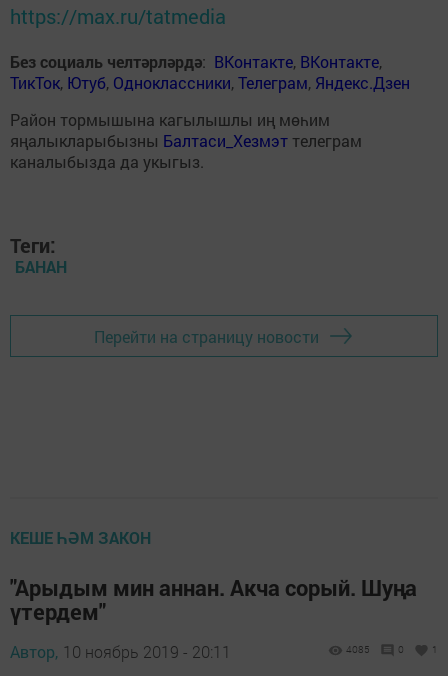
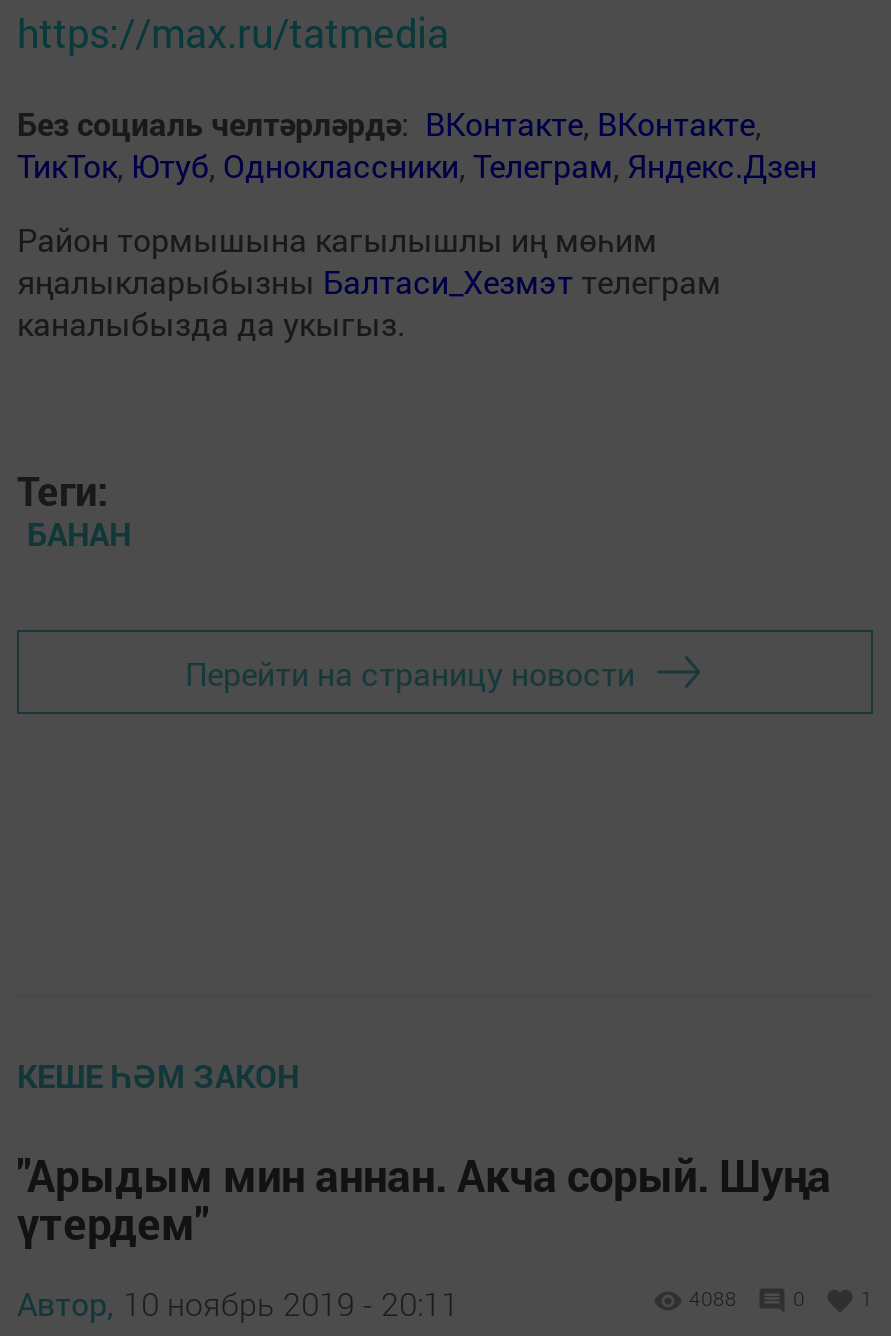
- 4085
+ 4088
